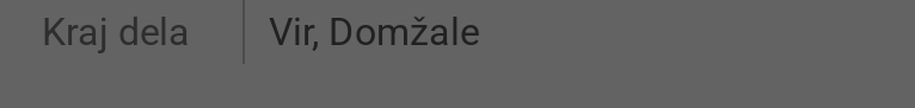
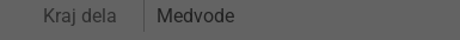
- Vir, Domžale
+ Medvode
